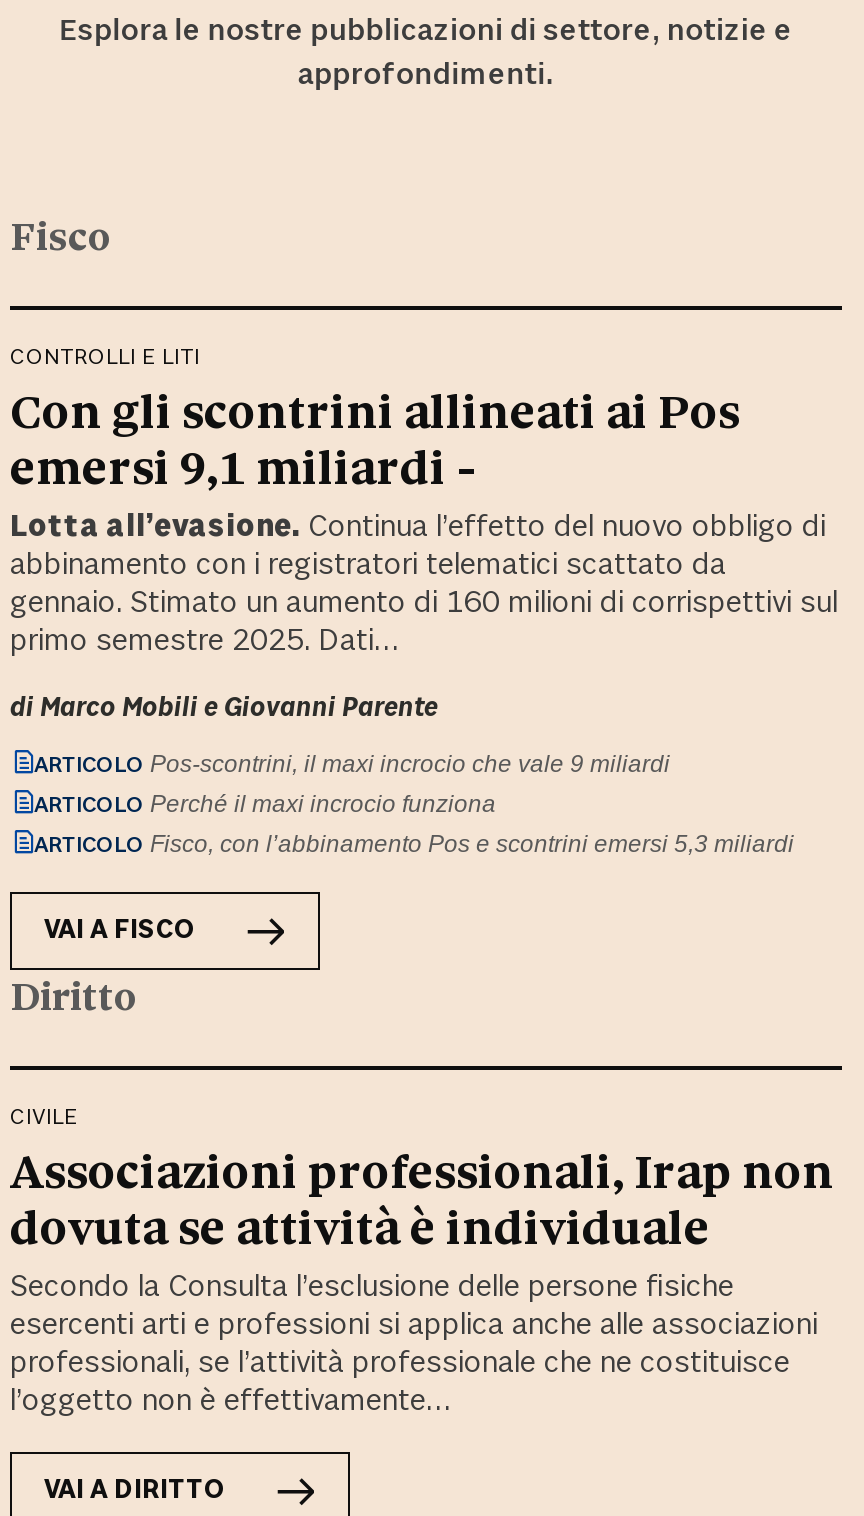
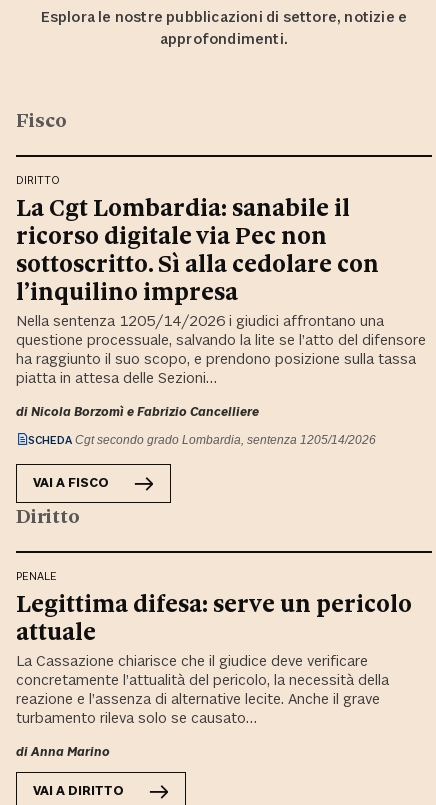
- CONTROLLI E LITI
- Con gli scontrini allineati ai Pos
- emersi 9,1 miliardi -
- Lotta all’evasione. Continua l’effetto del nuovo obbligo di
- abbinamento con i registratori telematici scattato da
- gennaio. Stimato un aumento di 160 milioni di corrispettivi sul
- primo semestre 2025. Dati…
+ DIRITTO
+ La Cgt Lombardia: sanabile il
+ ricorso digitale via Pec non
+ sottoscritto. Sì alla cedolare con
+ l’inquilino impresa
+ Nella sentenza 1205/14/2026 i giudici affrontano una
+ questione processuale, salvando la lite se l’atto del difensore
+ ha raggiunto il suo scopo, e prendono posizione sulla tassa
+ piatta in attesa delle Sezioni…

- di Marco Mobili e Giovanni Parente
+ di Nicola Borzomì e Fabrizio Cancelliere

- ARTICOLO Pos-scontrini, il maxi incrocio che vale 9 miliardi
- ARTICOLO Perché il maxi incrocio funziona
- ARTICOLO Fisco, con l’abbinamento Pos e scontrini emersi 5,3 miliardi
+ SCHEDA Cgt secondo grado Lombardia, sentenza 1205/14/2026

- CIVILE
- Associazioni professionali, Irap non
- dovuta se attività è individuale
- Secondo la Consulta l’esclusione delle persone fisiche
- esercenti arti e professioni si applica anche alle associazioni
- professionali, se l’attività professionale che ne costituisce
- l’oggetto non è effettivamente…
+ PENALE
+ Legittima difesa: serve un pericolo
+ attuale
+ La Cassazione chiarisce che il giudice deve verificare
+ concretamente l’attualità del pericolo, la necessità della
+ reazione e l’assenza di alternative lecite. Anche il grave
+ turbamento rileva solo se causato…
+ di Anna Marino
